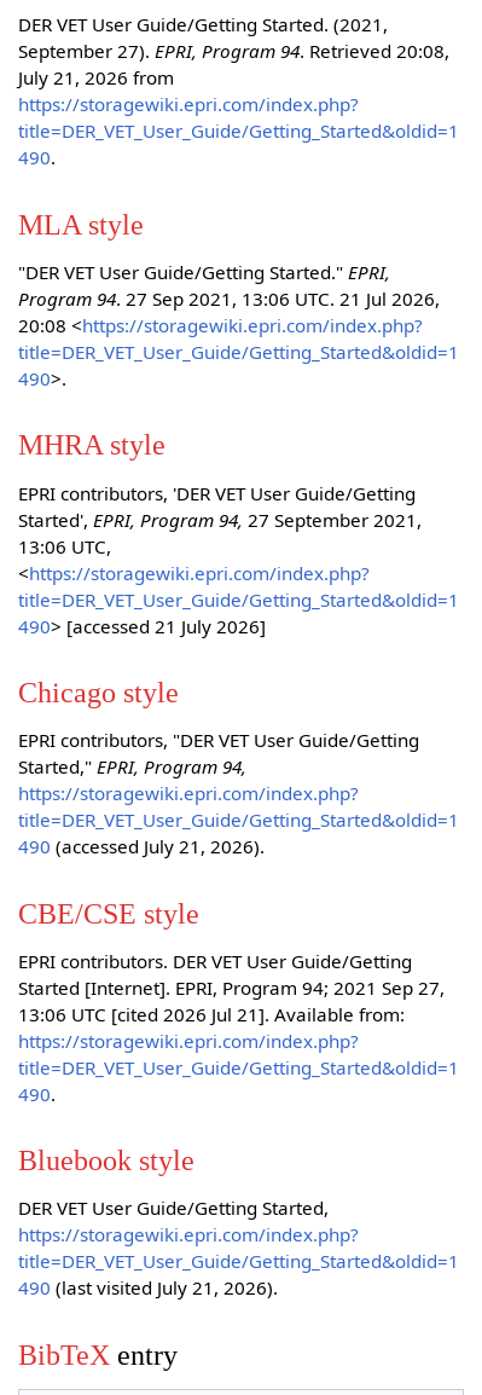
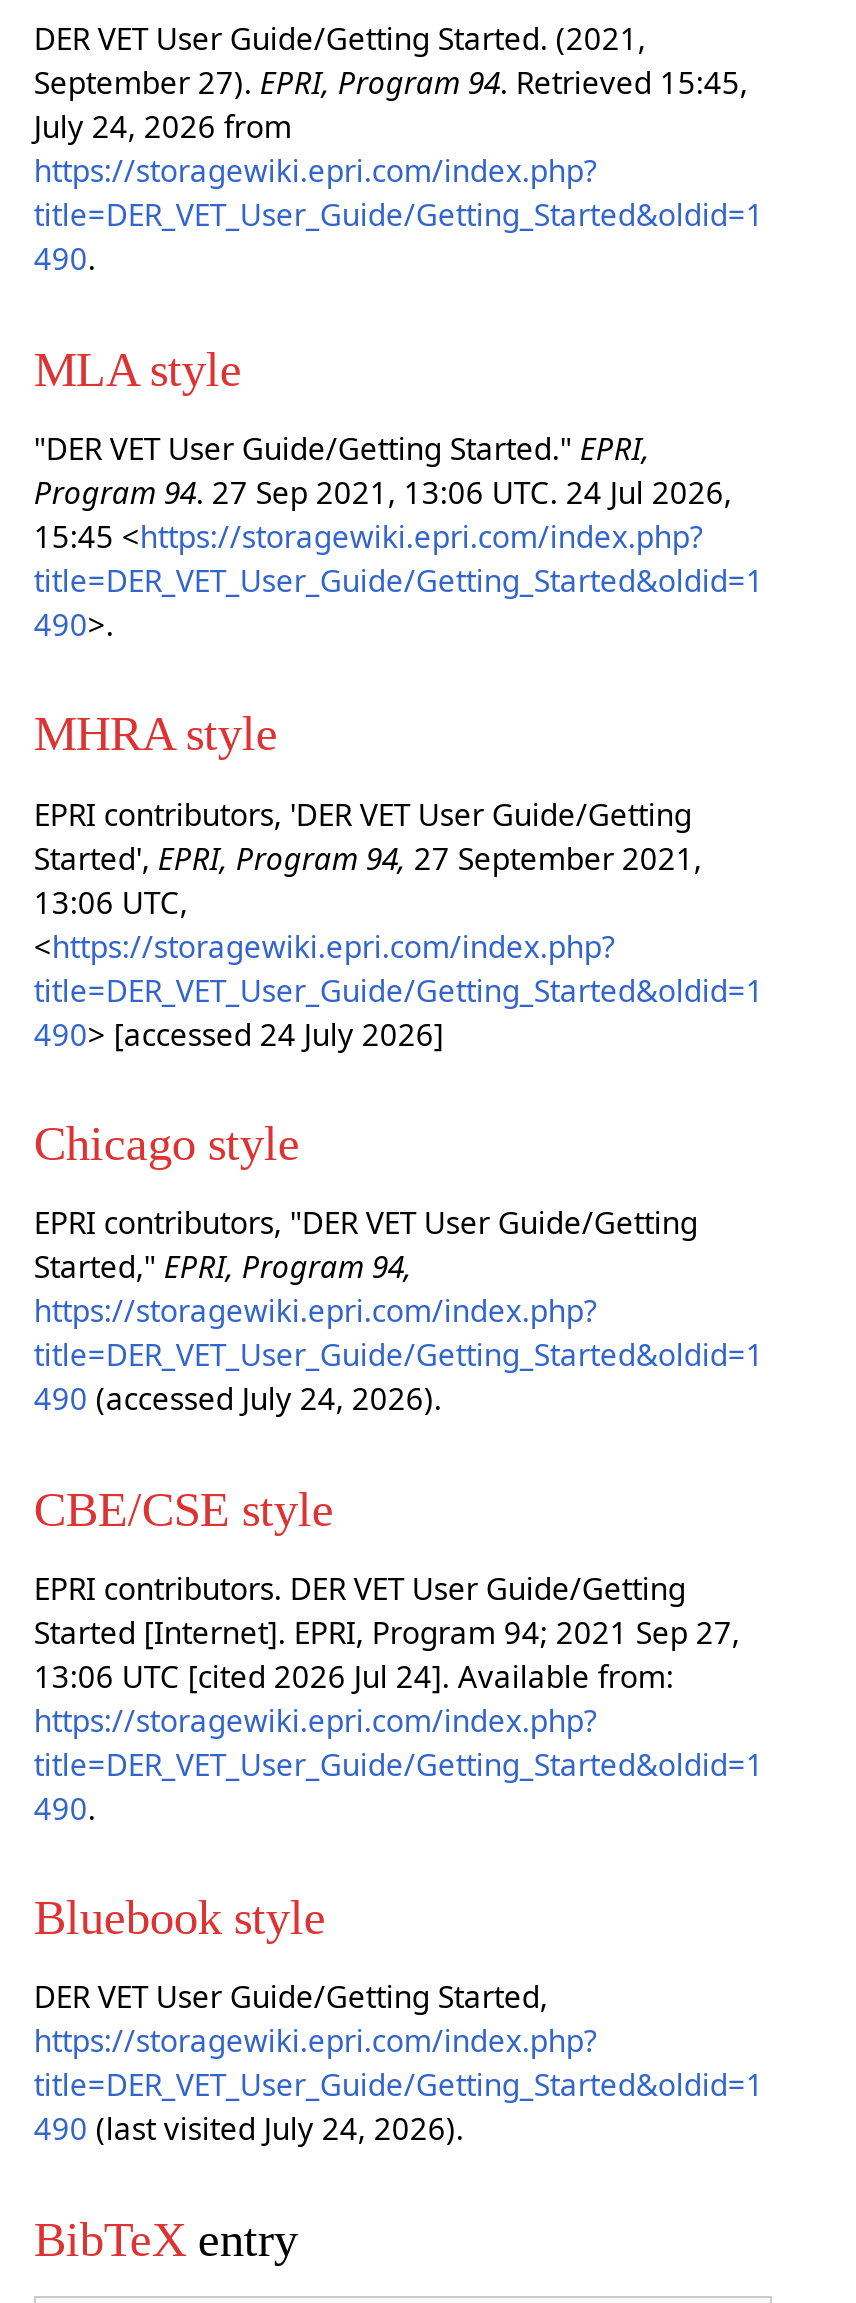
- September 27). EPRI, Program 94. Retrieved 20:08,
+ September 27). EPRI, Program 94. Retrieved 15:45,

- July 21, 2026 from
+ July 24, 2026 from

- Program 94. 27 Sep 2021, 13:06 UTC. 21 Jul 2026,
+ Program 94. 27 Sep 2021, 13:06 UTC. 24 Jul 2026,

- 20:08 <https://storagewiki.epri.com/index.php?
+ 15:45 <https://storagewiki.epri.com/index.php?

- 490> [accessed 21 July 2026]
+ 490> [accessed 24 July 2026]

- 490 (accessed July 21, 2026).
+ 490 (accessed July 24, 2026).

- 13:06 UTC [cited 2026 Jul 21]. Available from:
+ 13:06 UTC [cited 2026 Jul 24]. Available from:

- 490 (last visited July 21, 2026).
+ 490 (last visited July 24, 2026).
